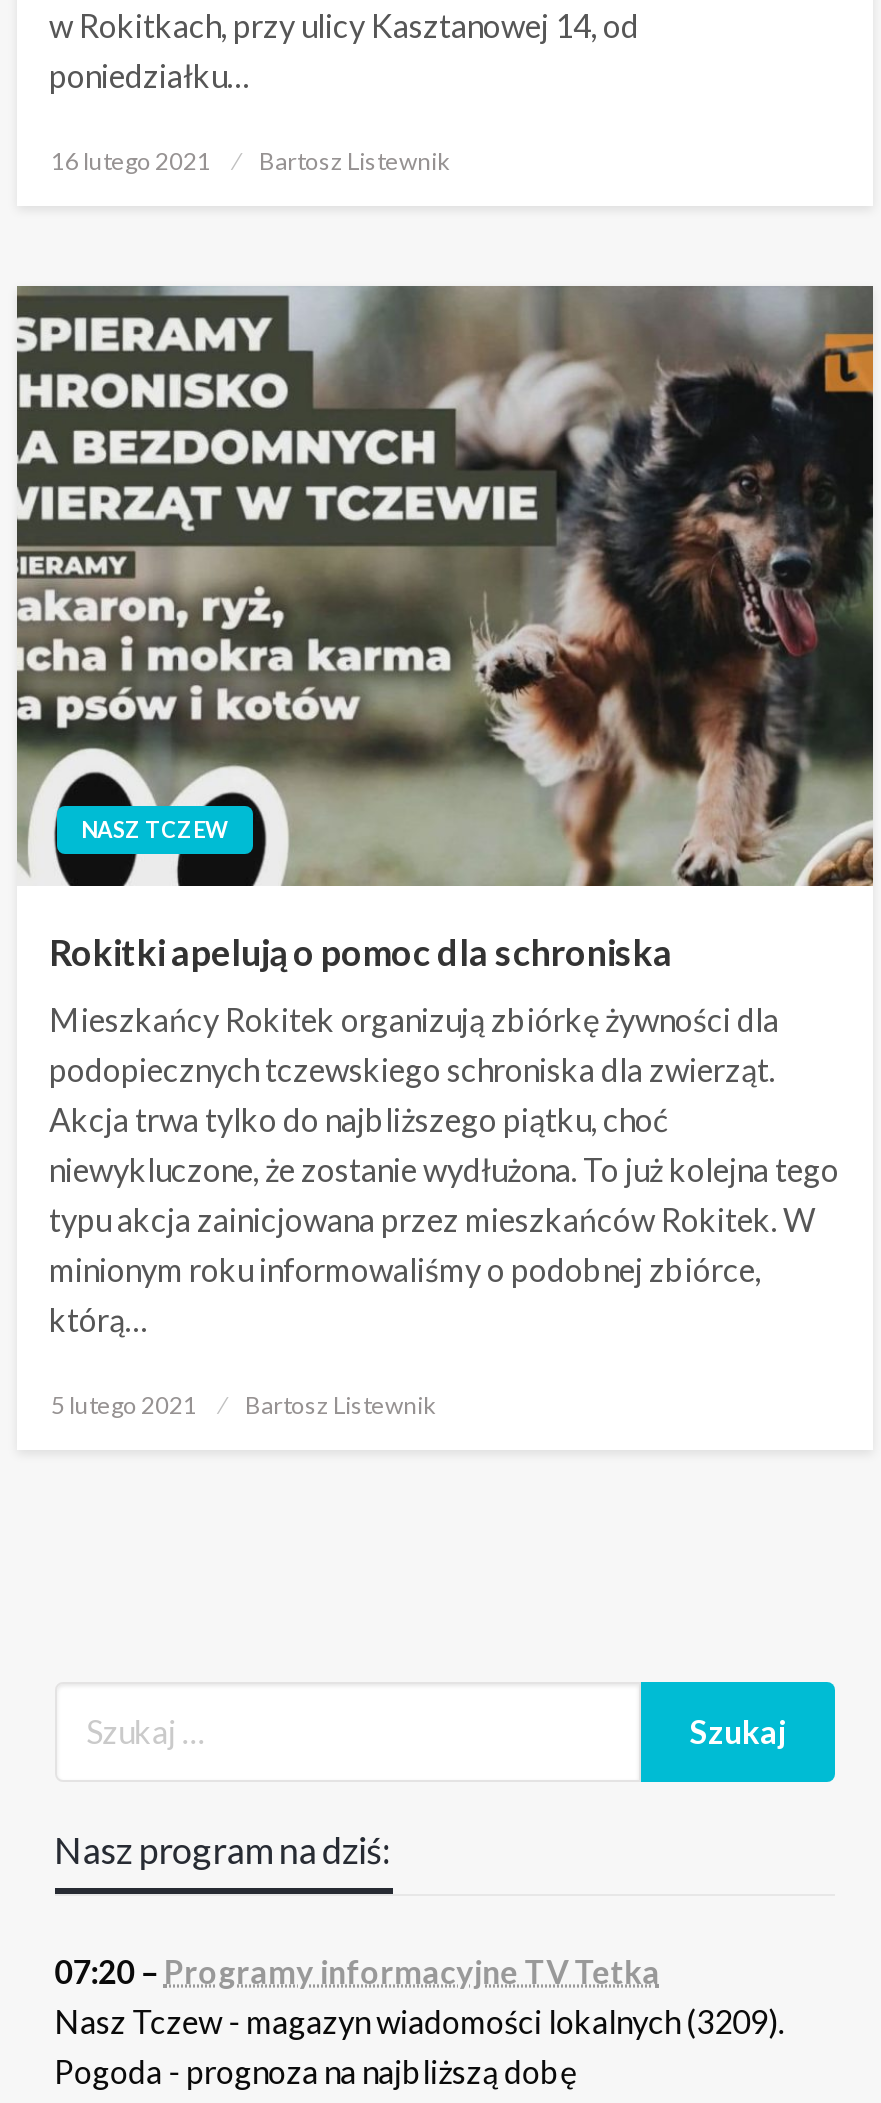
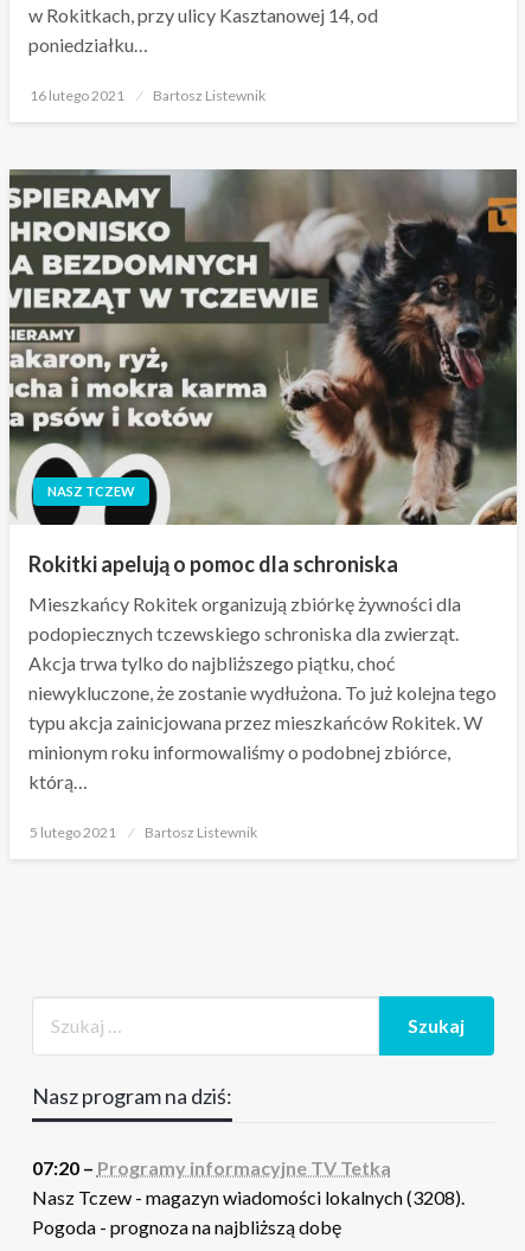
- Nasz Tczew - magazyn wiadomości lokalnych (3209).
+ Nasz Tczew - magazyn wiadomości lokalnych (3208).
